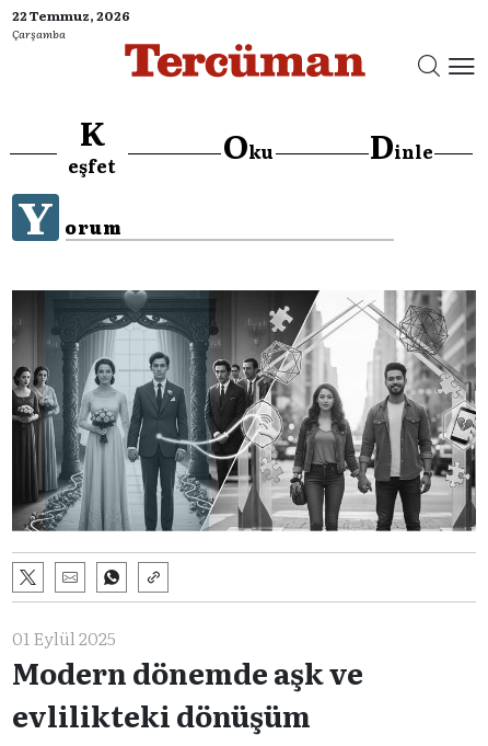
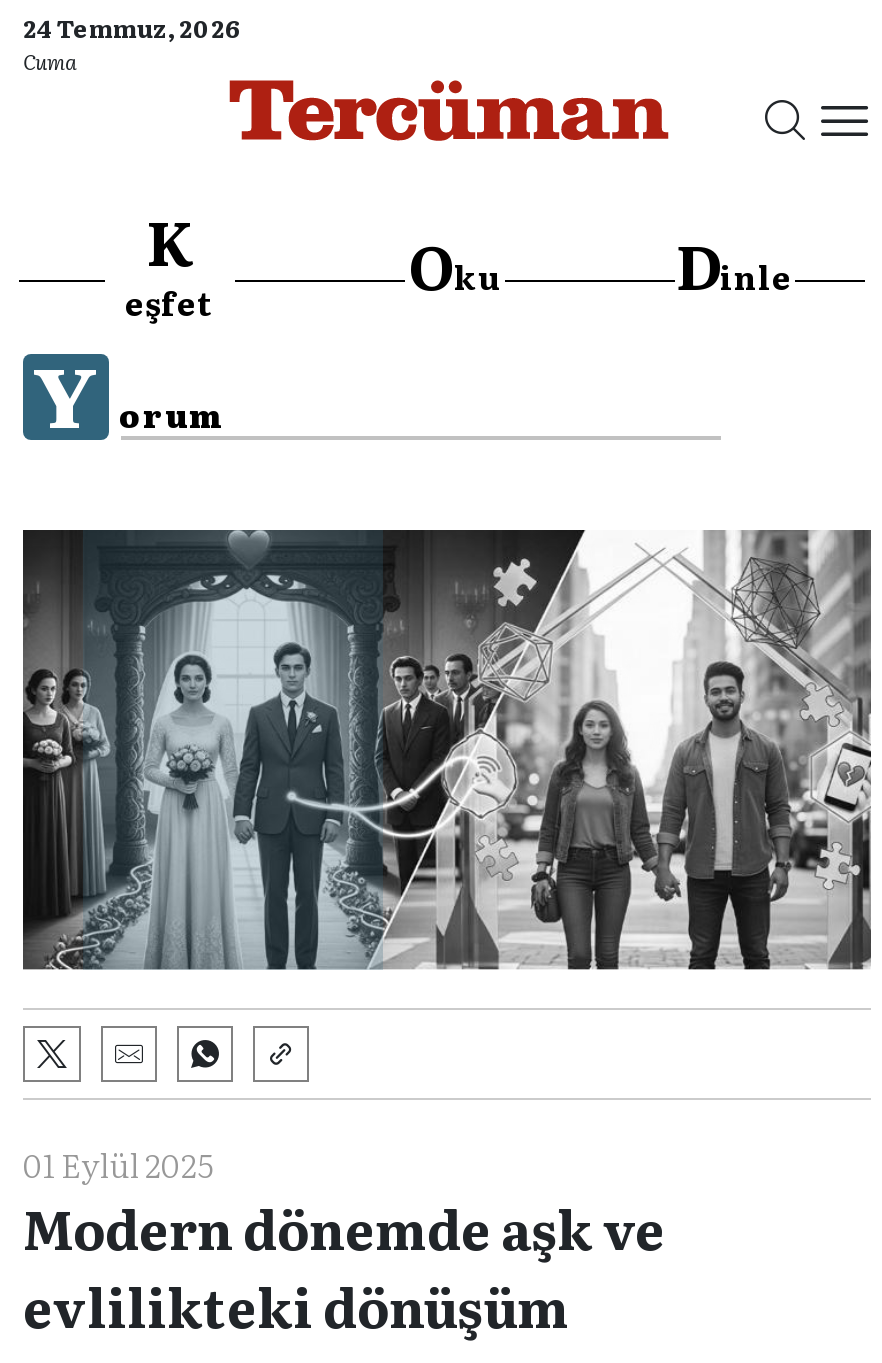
- 22 Temmuz, 2026
- Çarşamba
+ 24 Temmuz, 2026
+ Cuma
